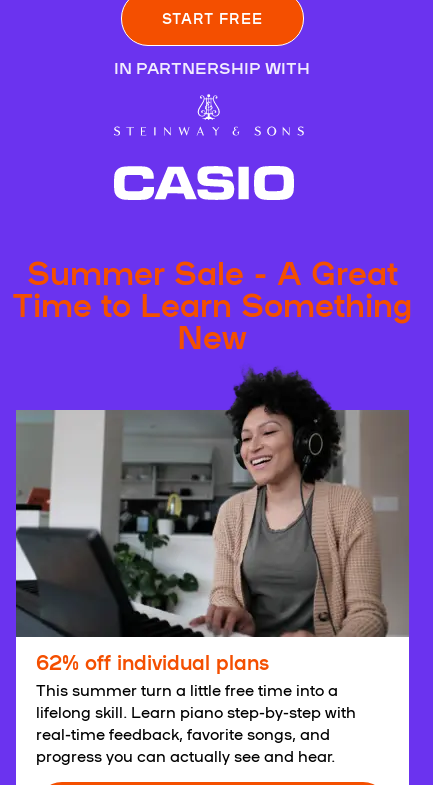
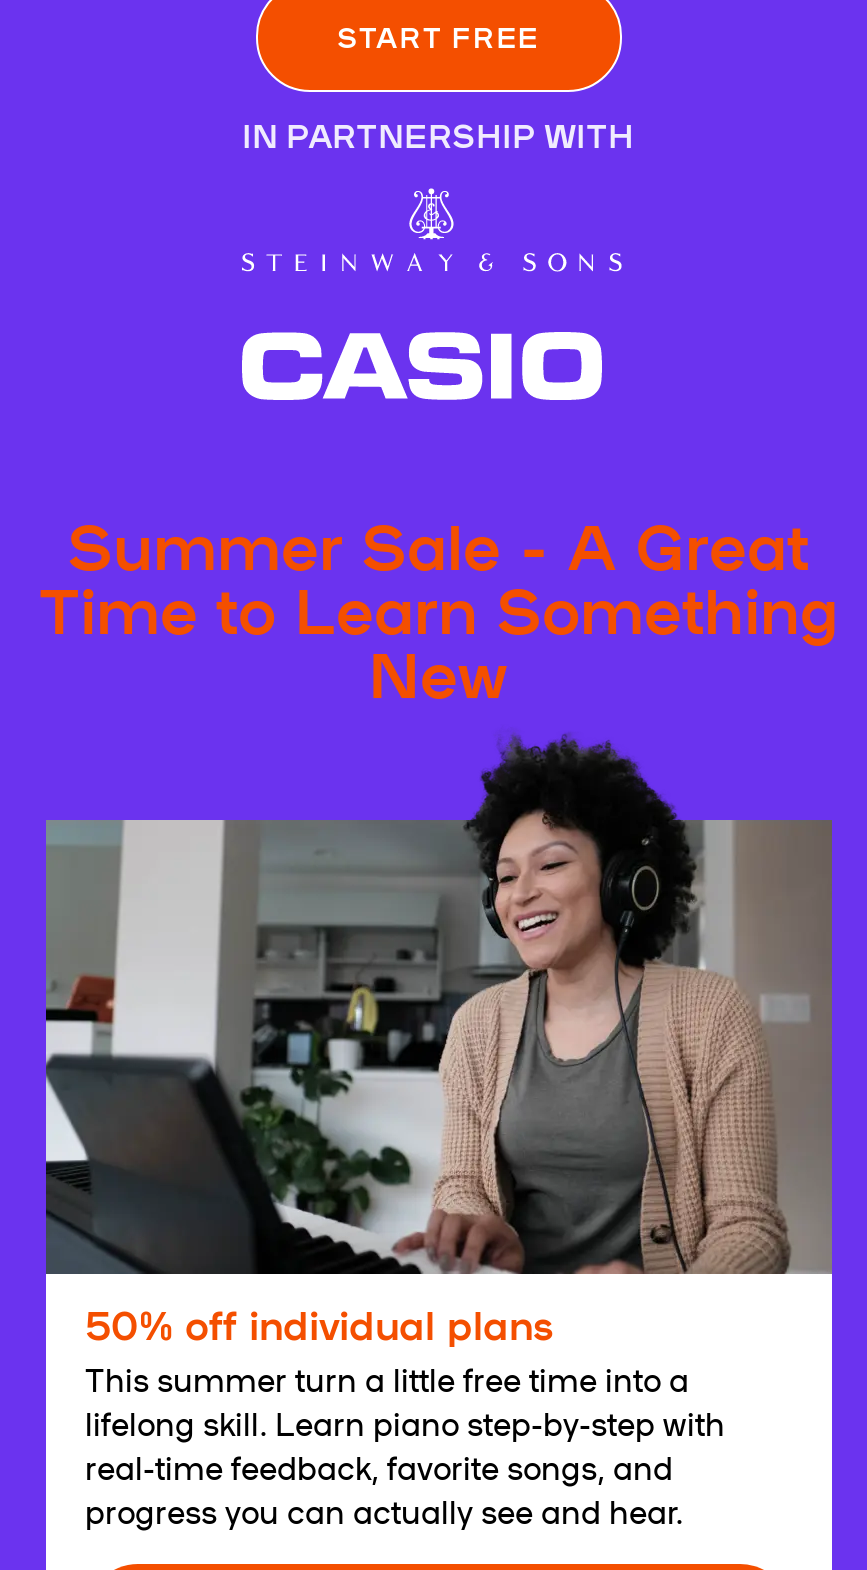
- 62% off individual plans
+ 50% off individual plans
